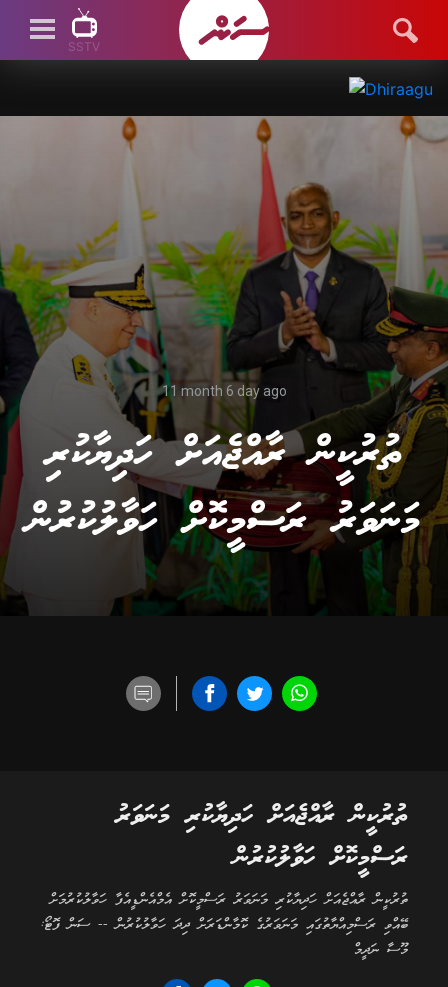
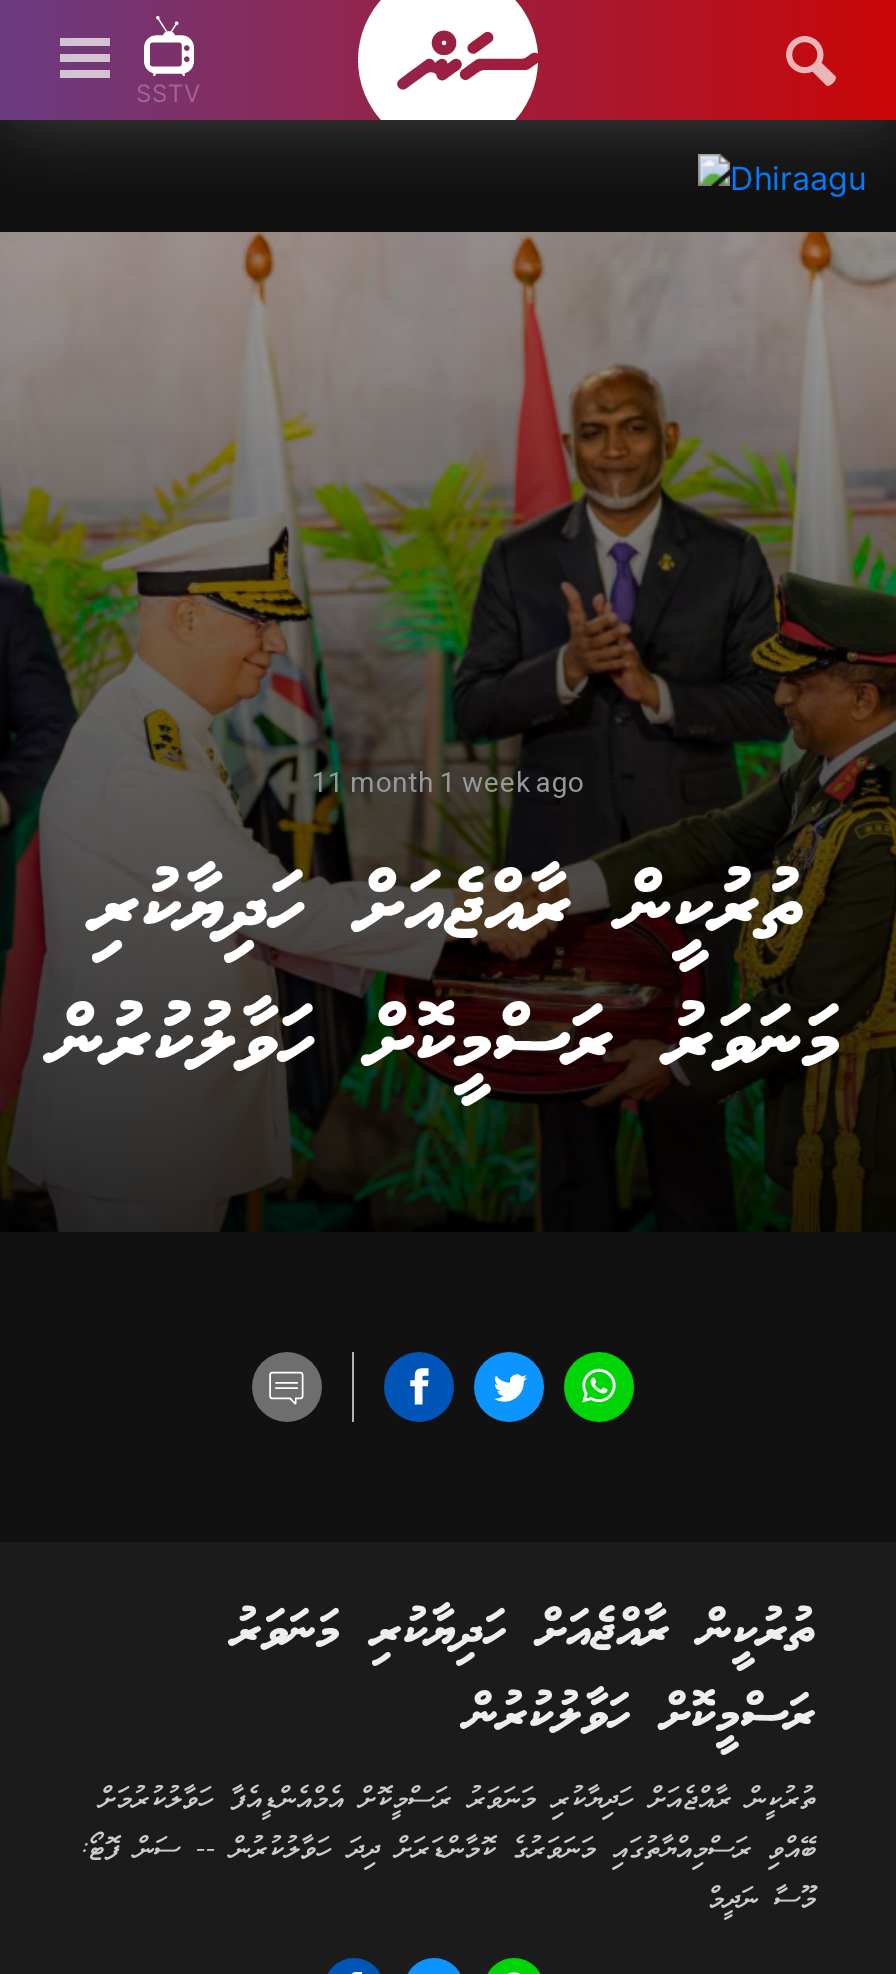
- 11 month 6 day ago
+ 11 month 1 week ago
